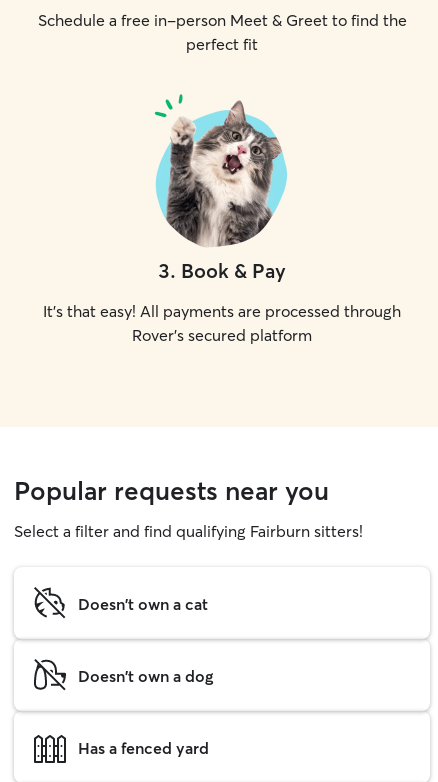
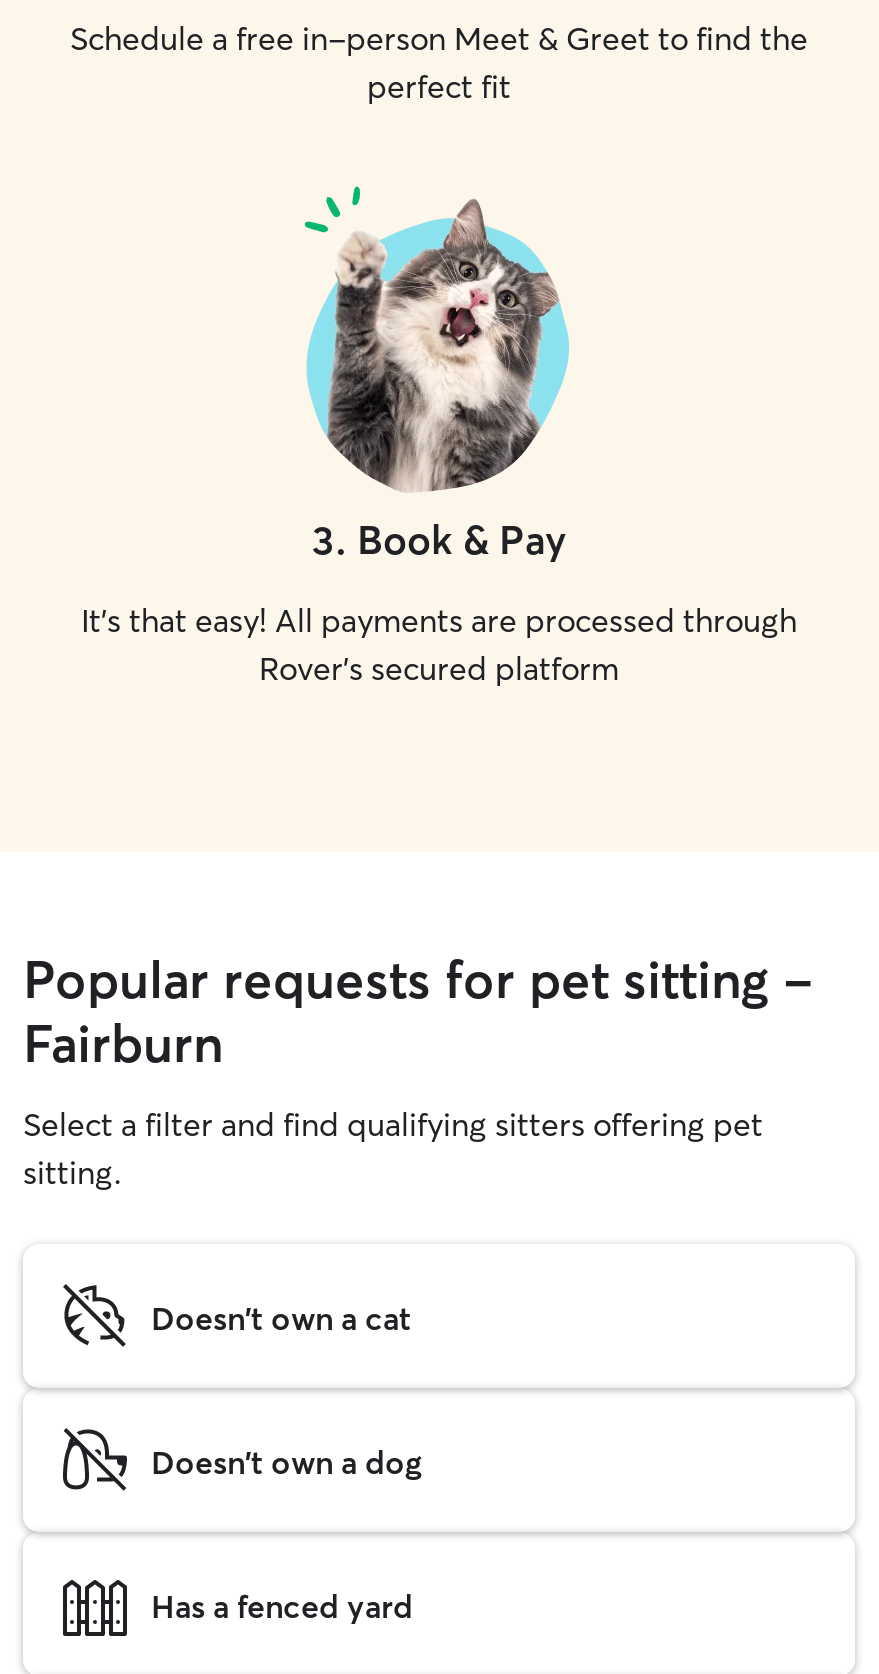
- Popular requests near you
- Select a filter and find qualifying Fairburn sitters!
+ Popular requests for pet sitting -
+ Fairburn
+ Select a filter and find qualifying sitters offering pet
+ sitting.
